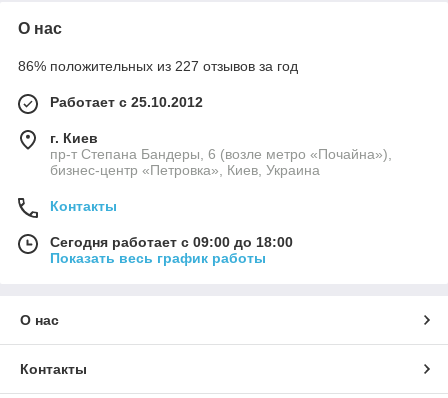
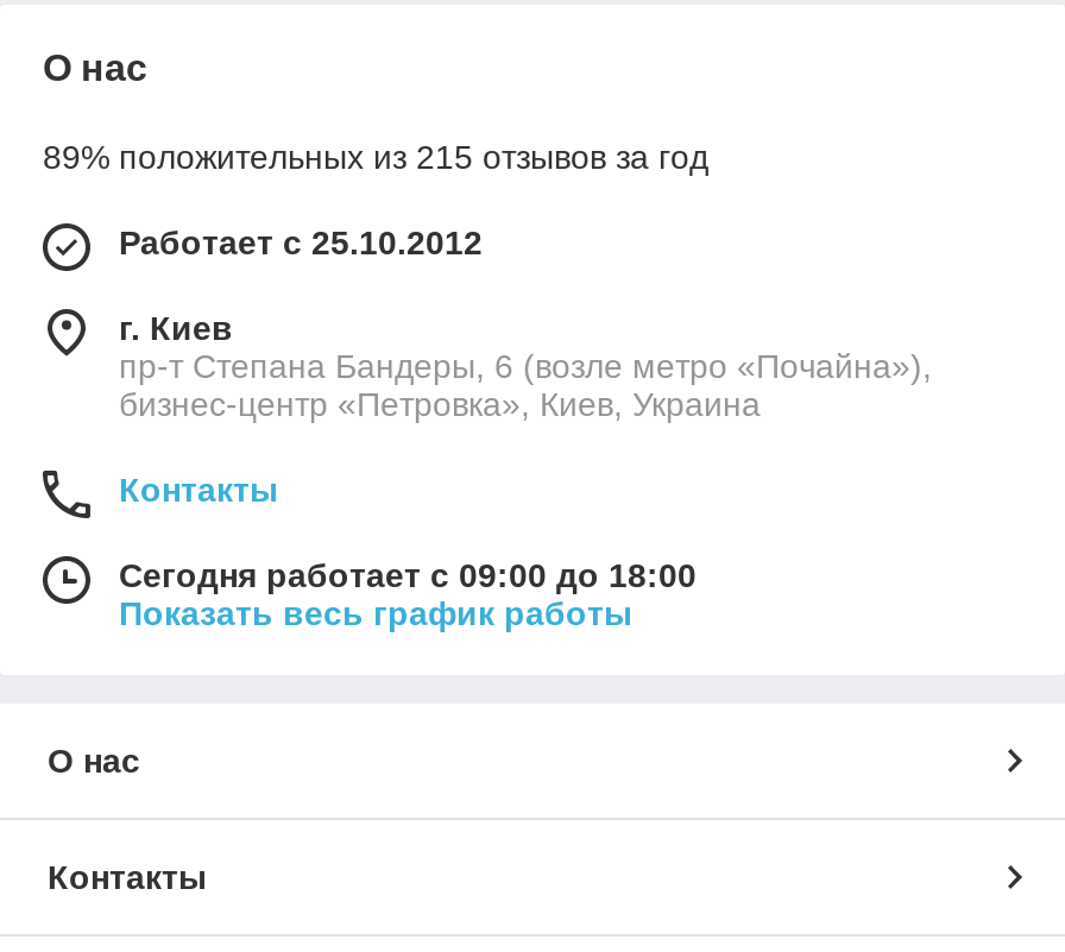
- 86% положительных из 227 отзывов за год
+ 89% положительных из 215 отзывов за год
